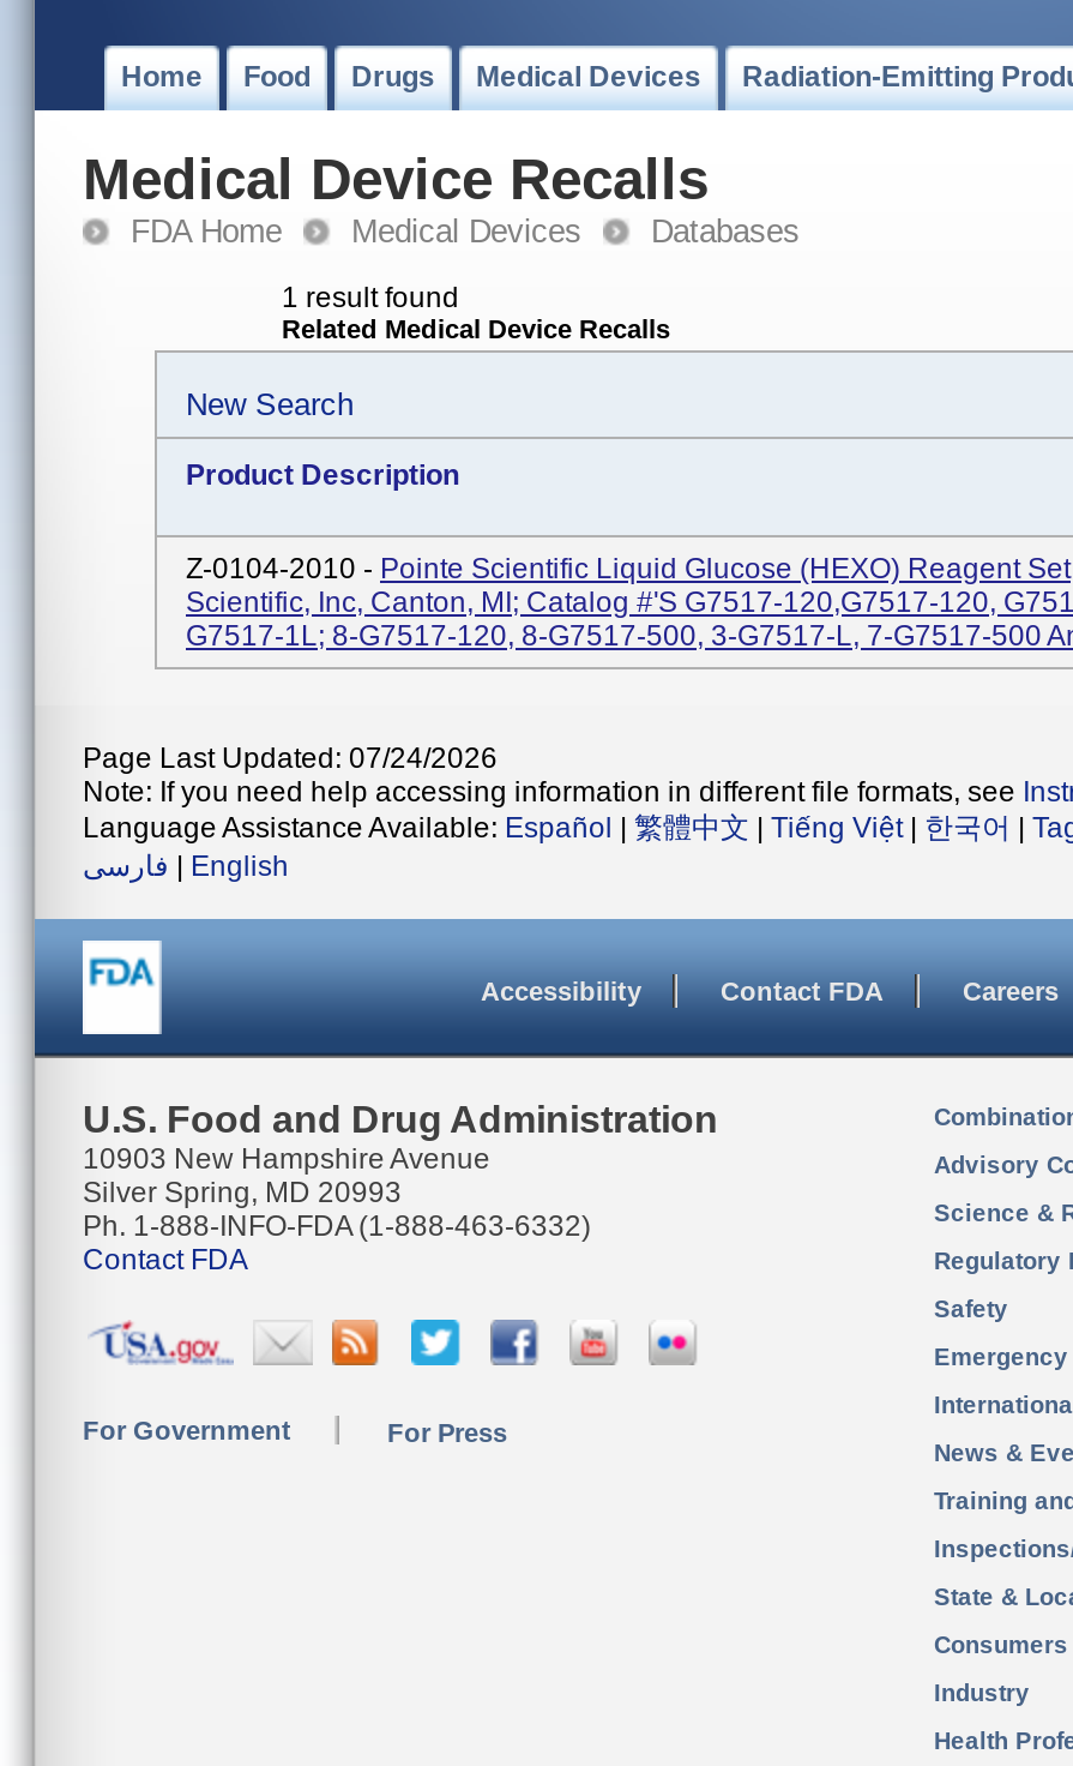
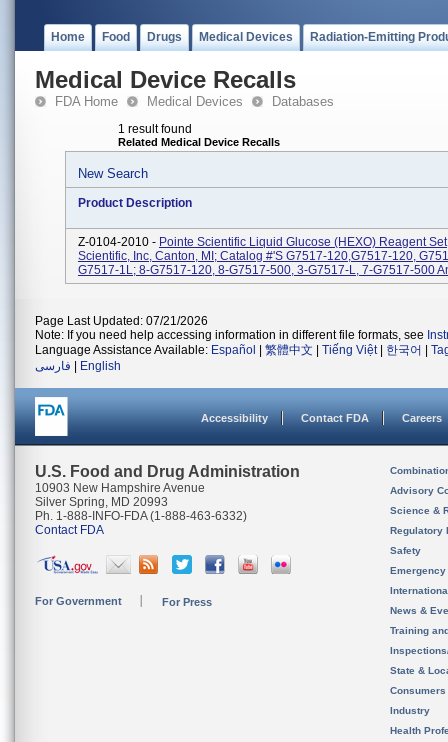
- Page Last Updated: 07/24/2026
+ Page Last Updated: 07/21/2026
